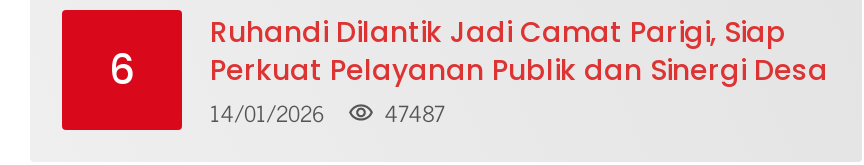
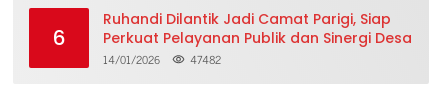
- 14/01/2026 47487
+ 14/01/2026 47482
